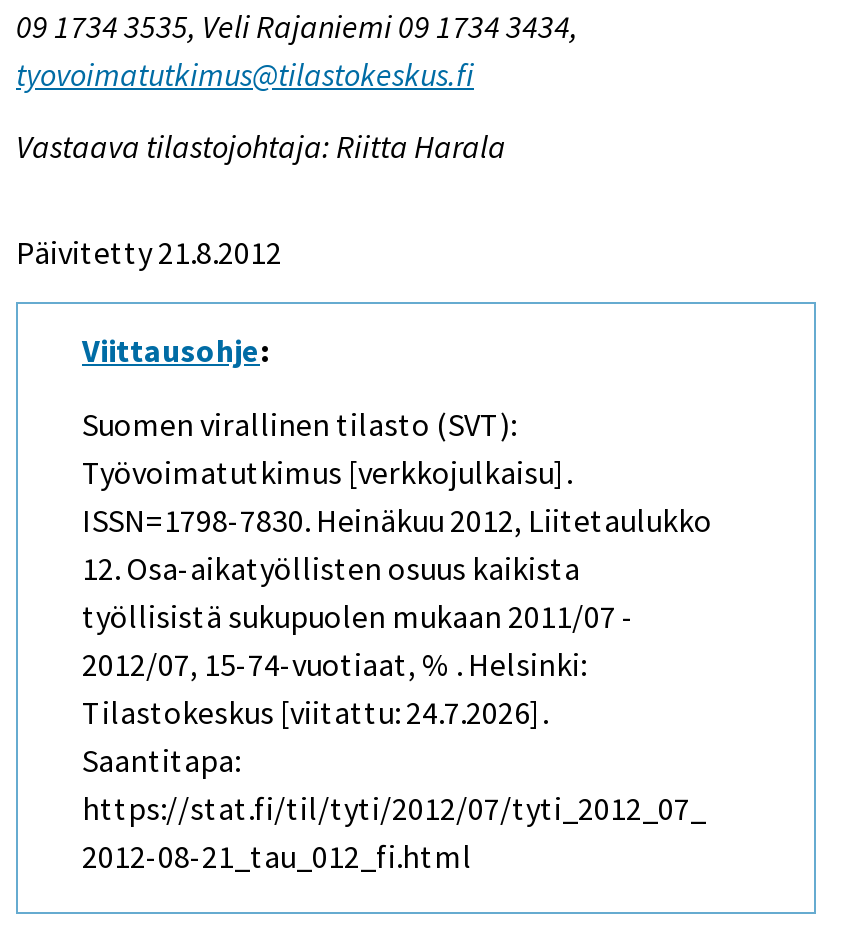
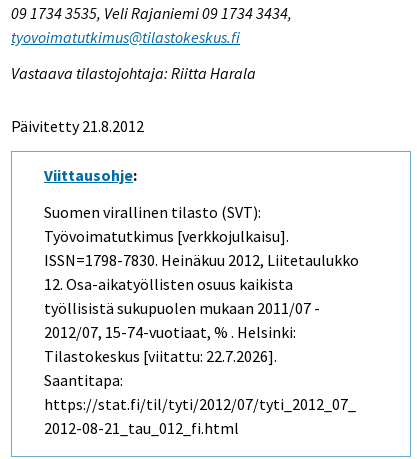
- Tilastokeskus [viitattu: 24.7.2026].
+ Tilastokeskus [viitattu: 22.7.2026].
